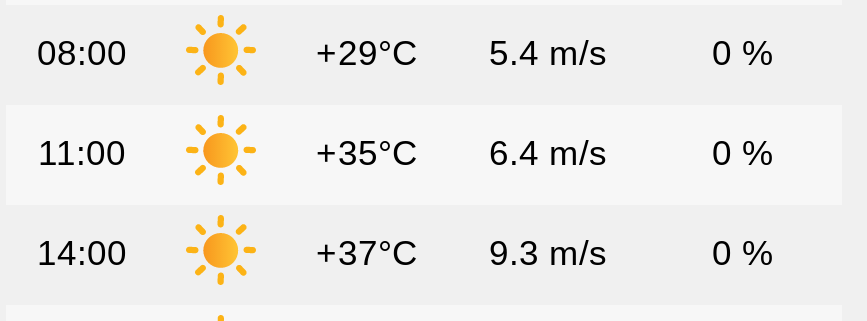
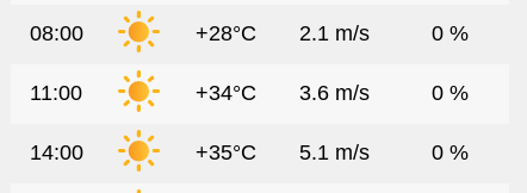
- +29°C
- 5.4 m/s
+ +28°C
+ 2.1 m/s

- +35°C
- 6.4 m/s
+ +34°C
+ 3.6 m/s

- +37°C
- 9.3 m/s
+ +35°C
+ 5.1 m/s
